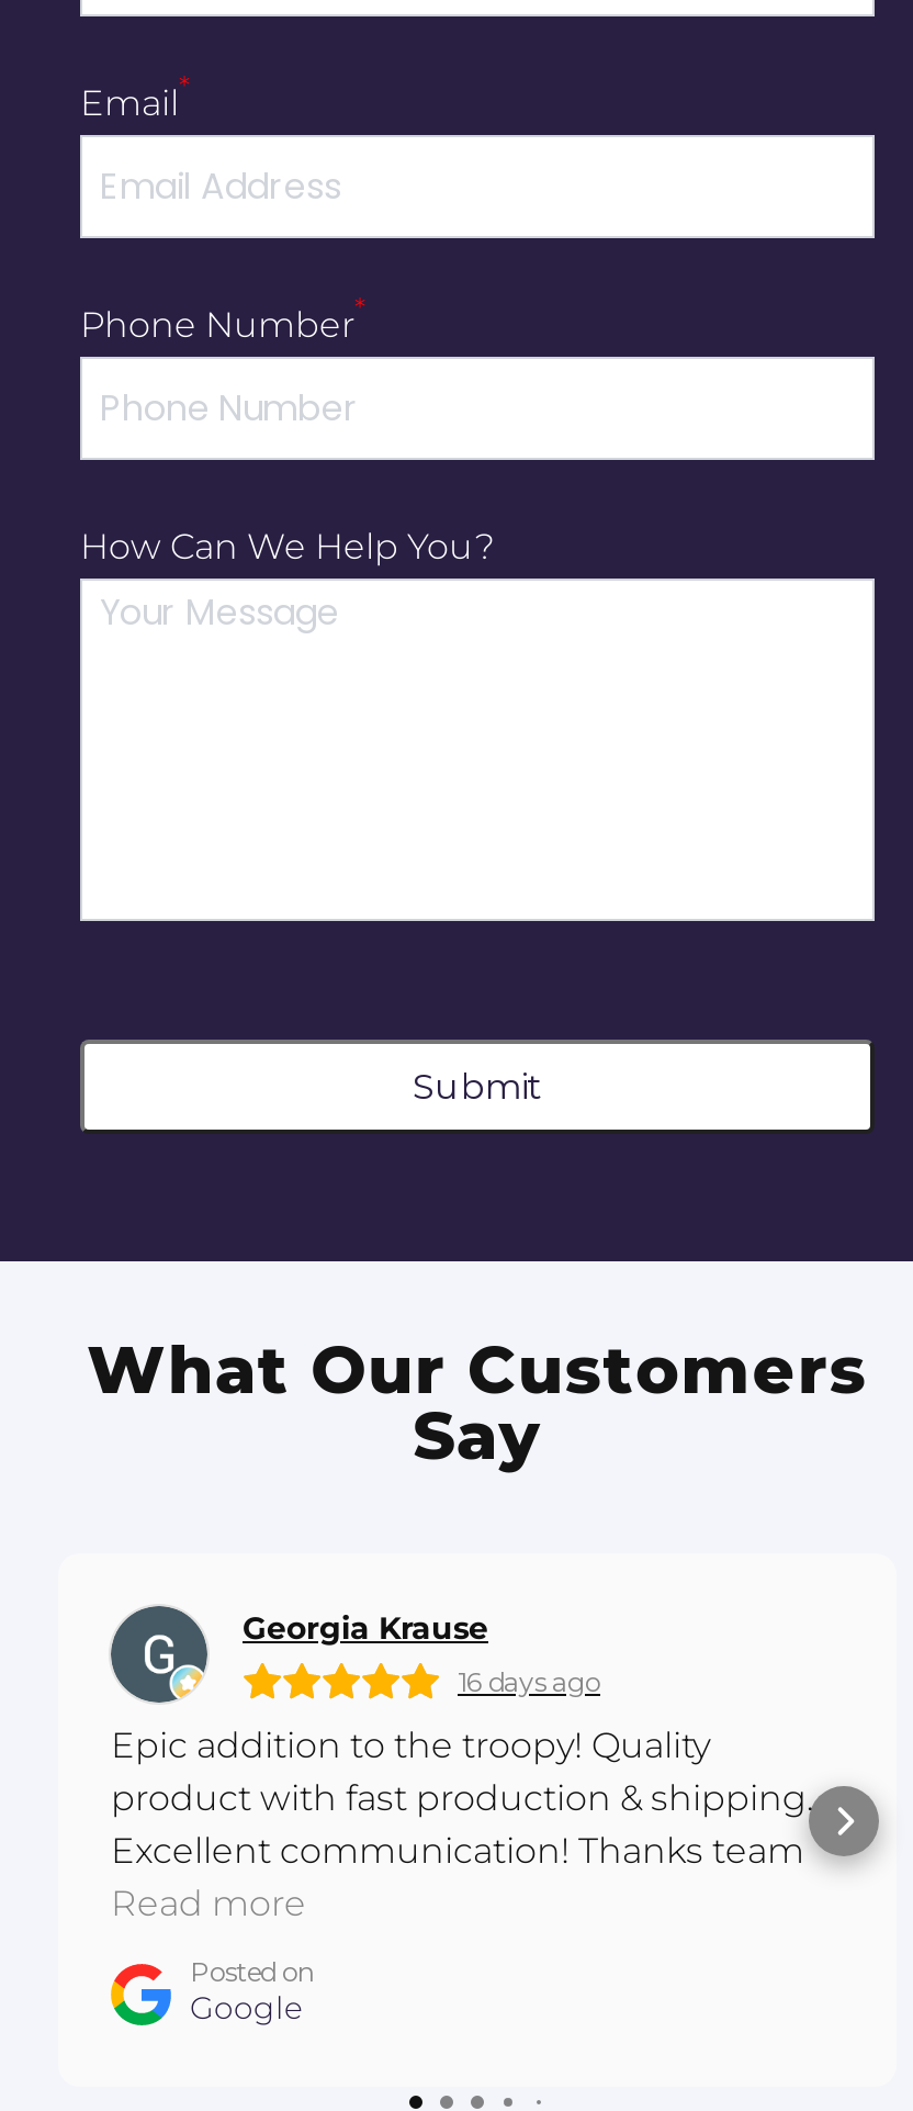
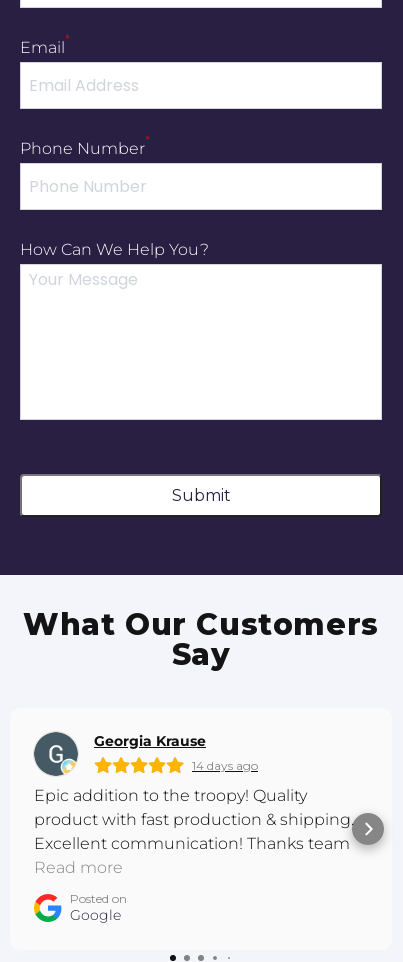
- 16 days ago
+ 14 days ago
